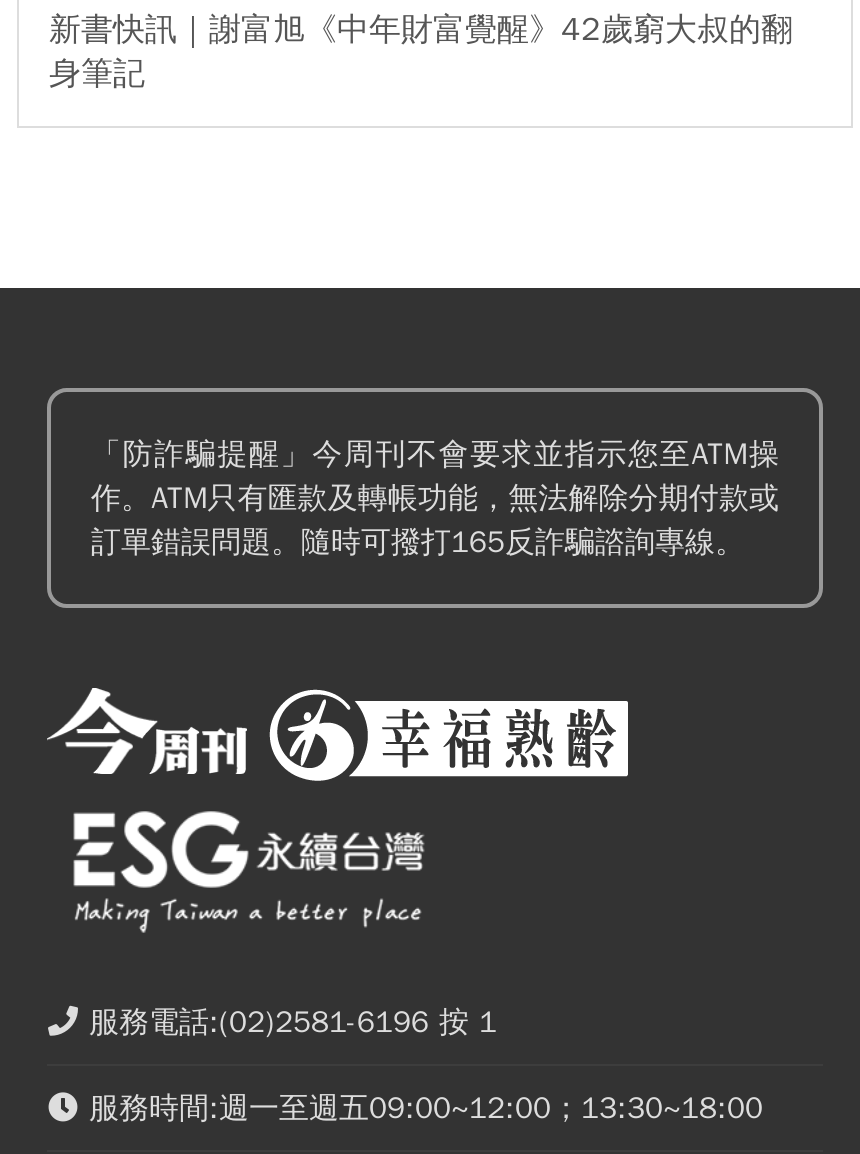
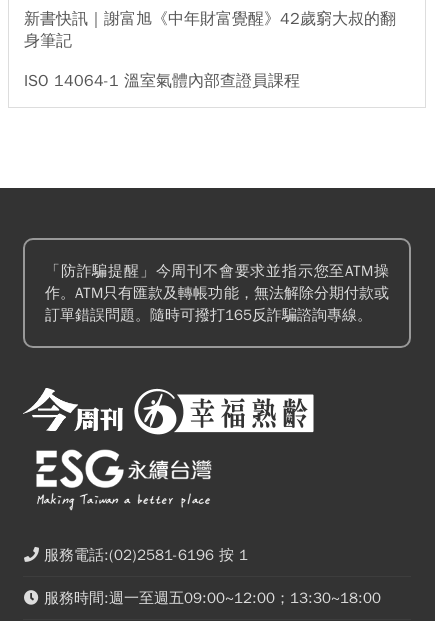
+ ISO 14064-1 溫室氣體內部查證員課程
